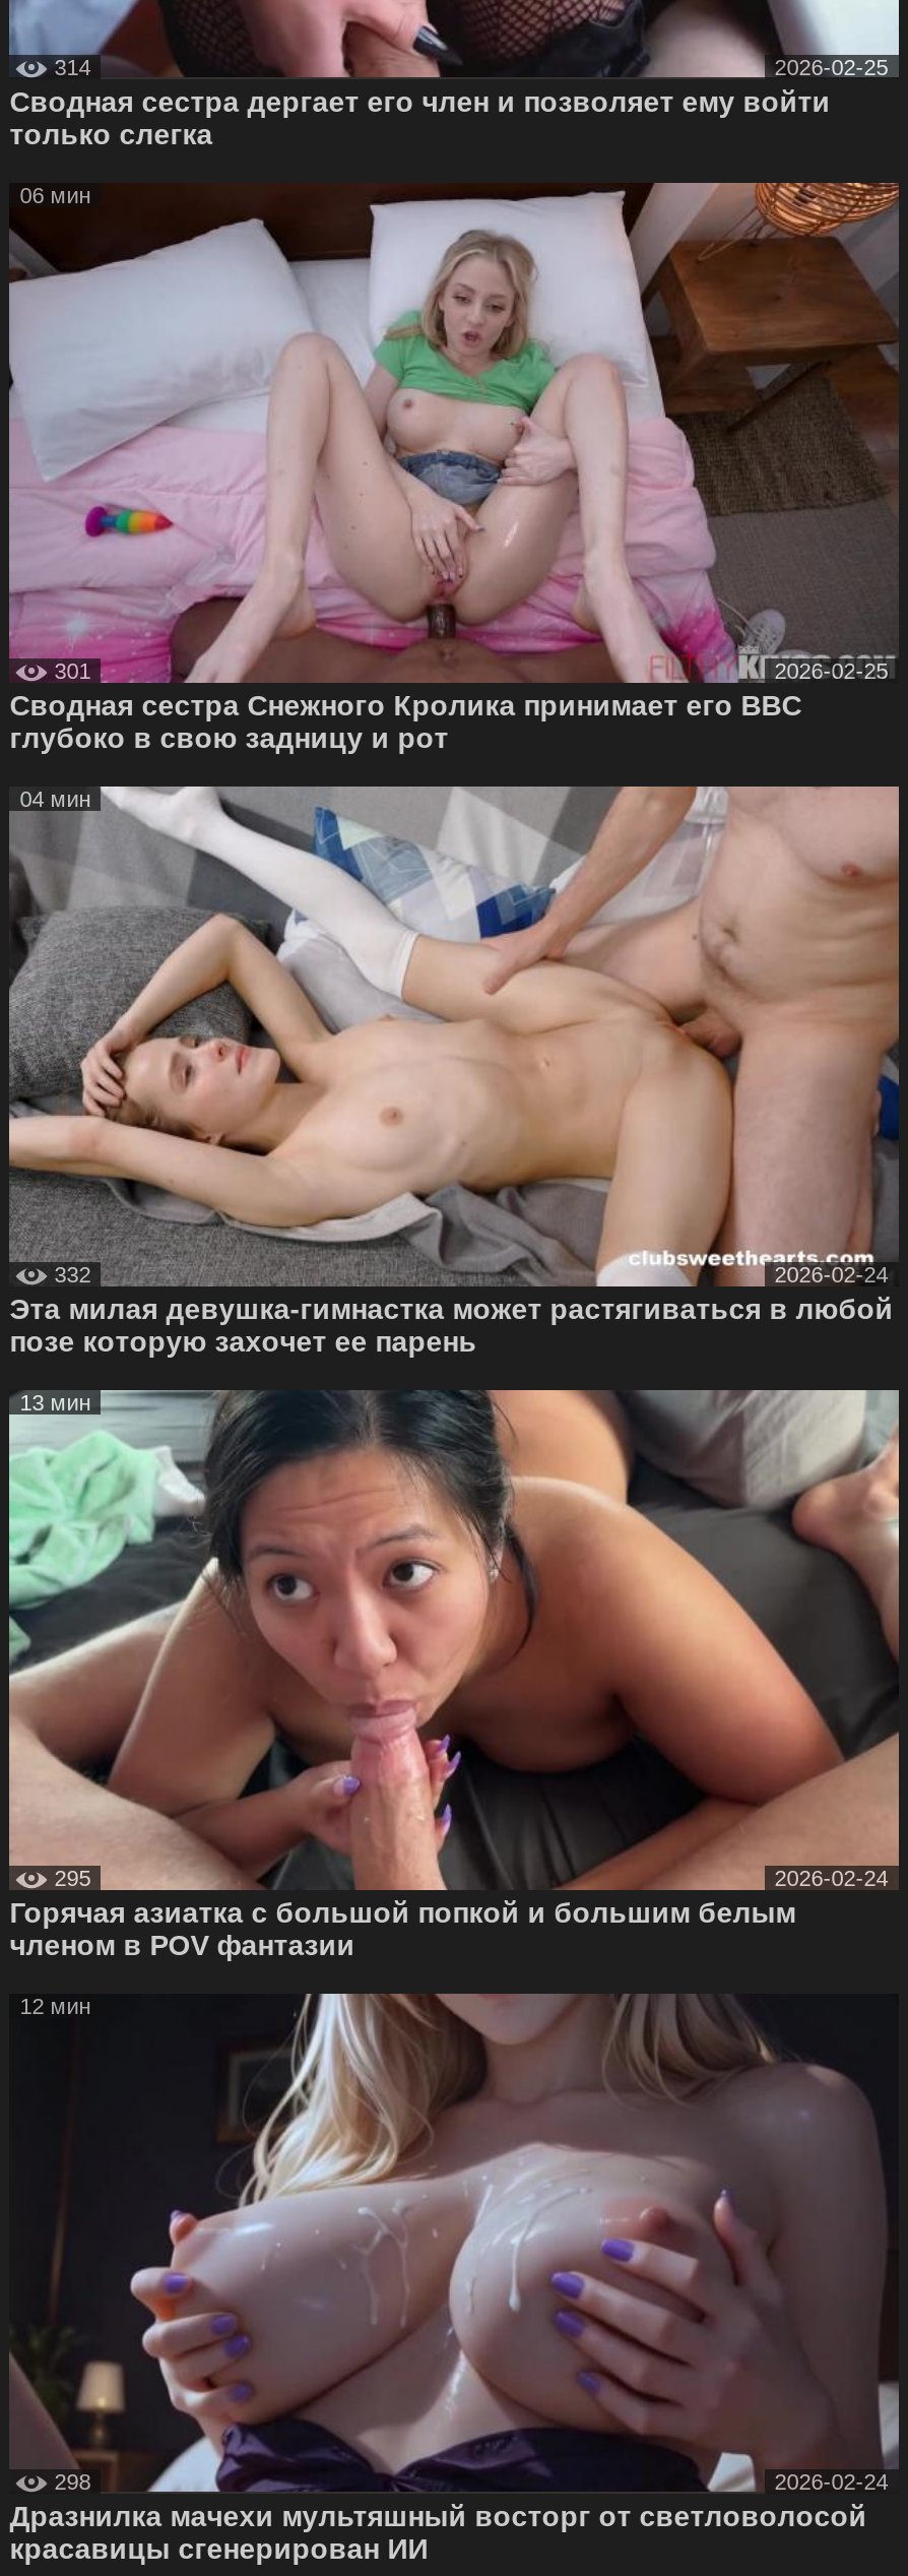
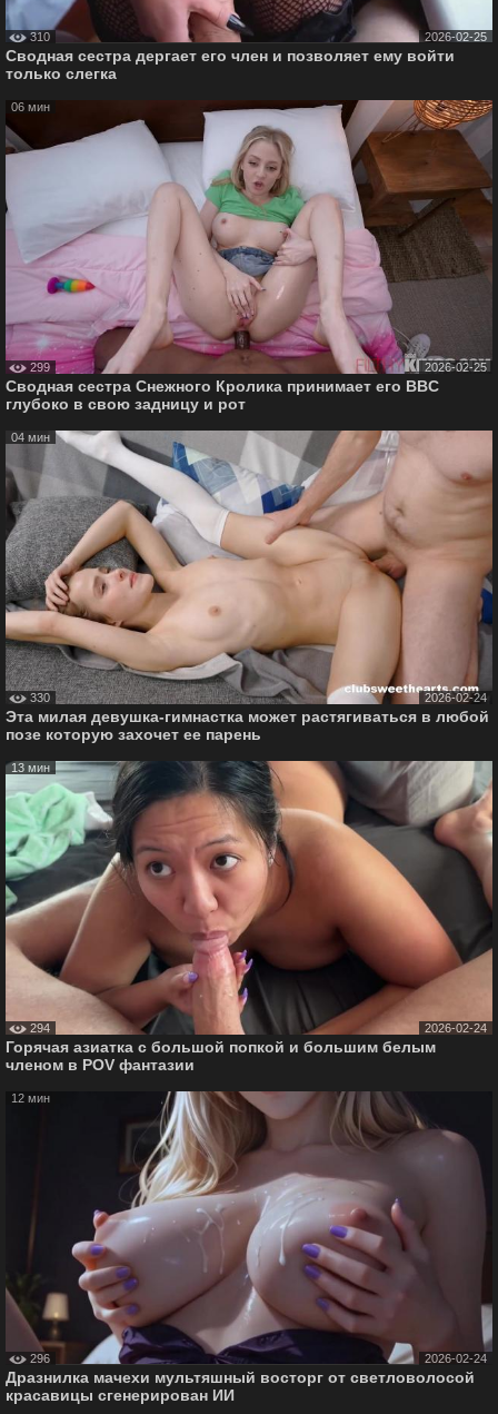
- 314
+ 310

- 301
+ 299

- 332
+ 330

- 295
+ 294

- 298
+ 296
